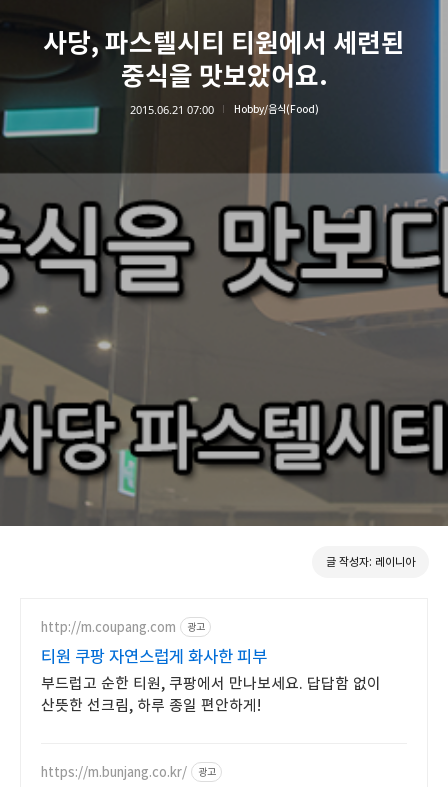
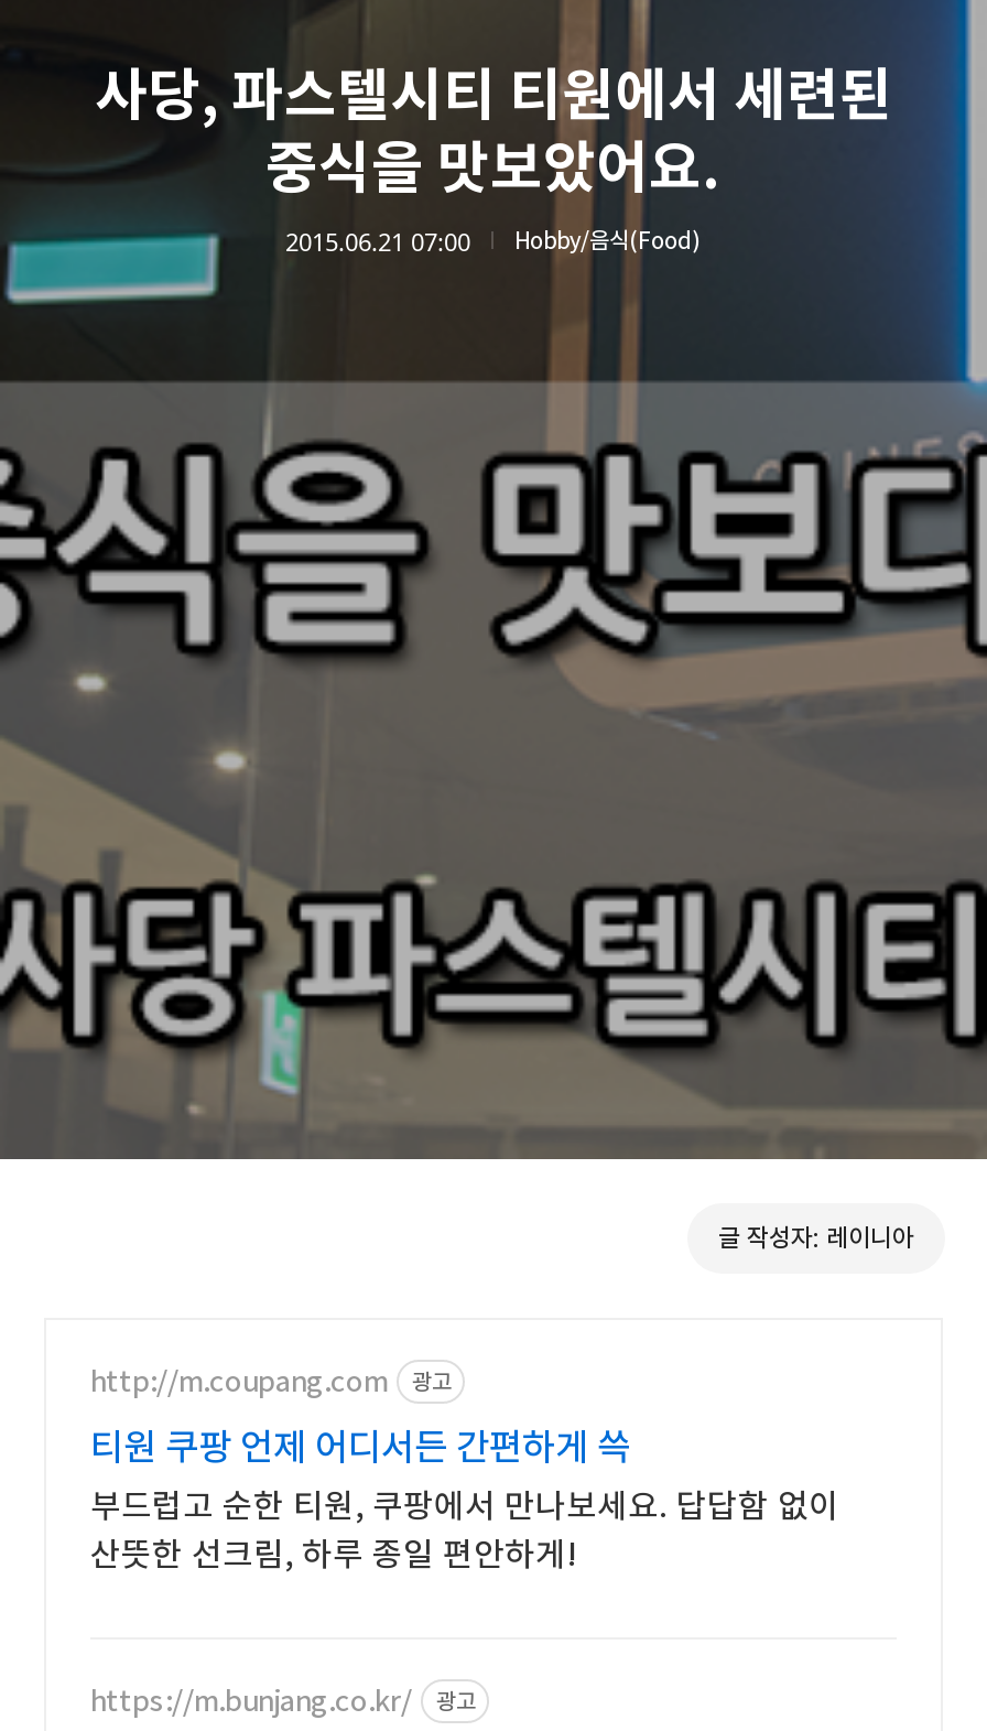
- 티원 쿠팡 자연스럽게 화사한 피부
+ 티원 쿠팡 언제 어디서든 간편하게 쓱
